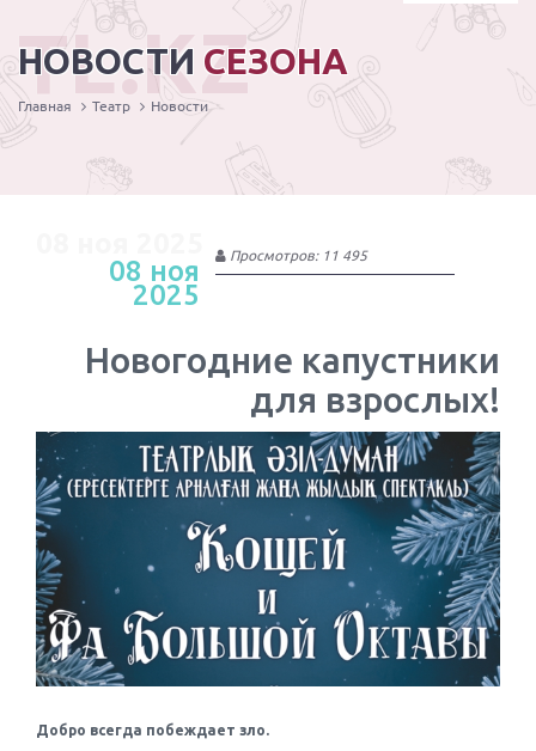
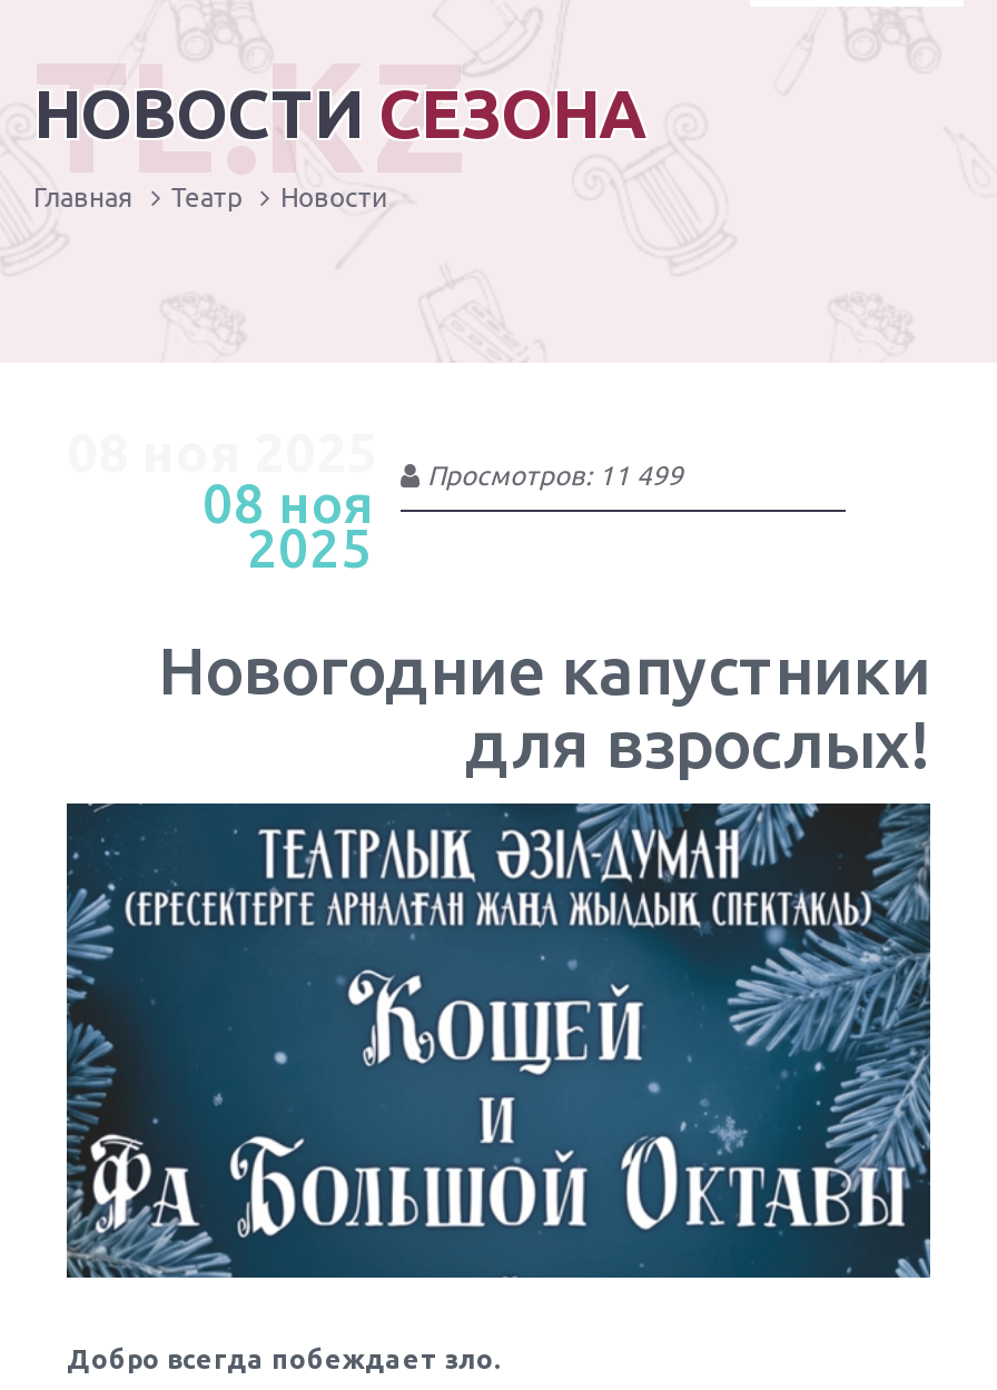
- 08 ноя 2025 08 ноя Просмотров: 11 495
+ 08 ноя 2025 08 ноя Просмотров: 11 499
